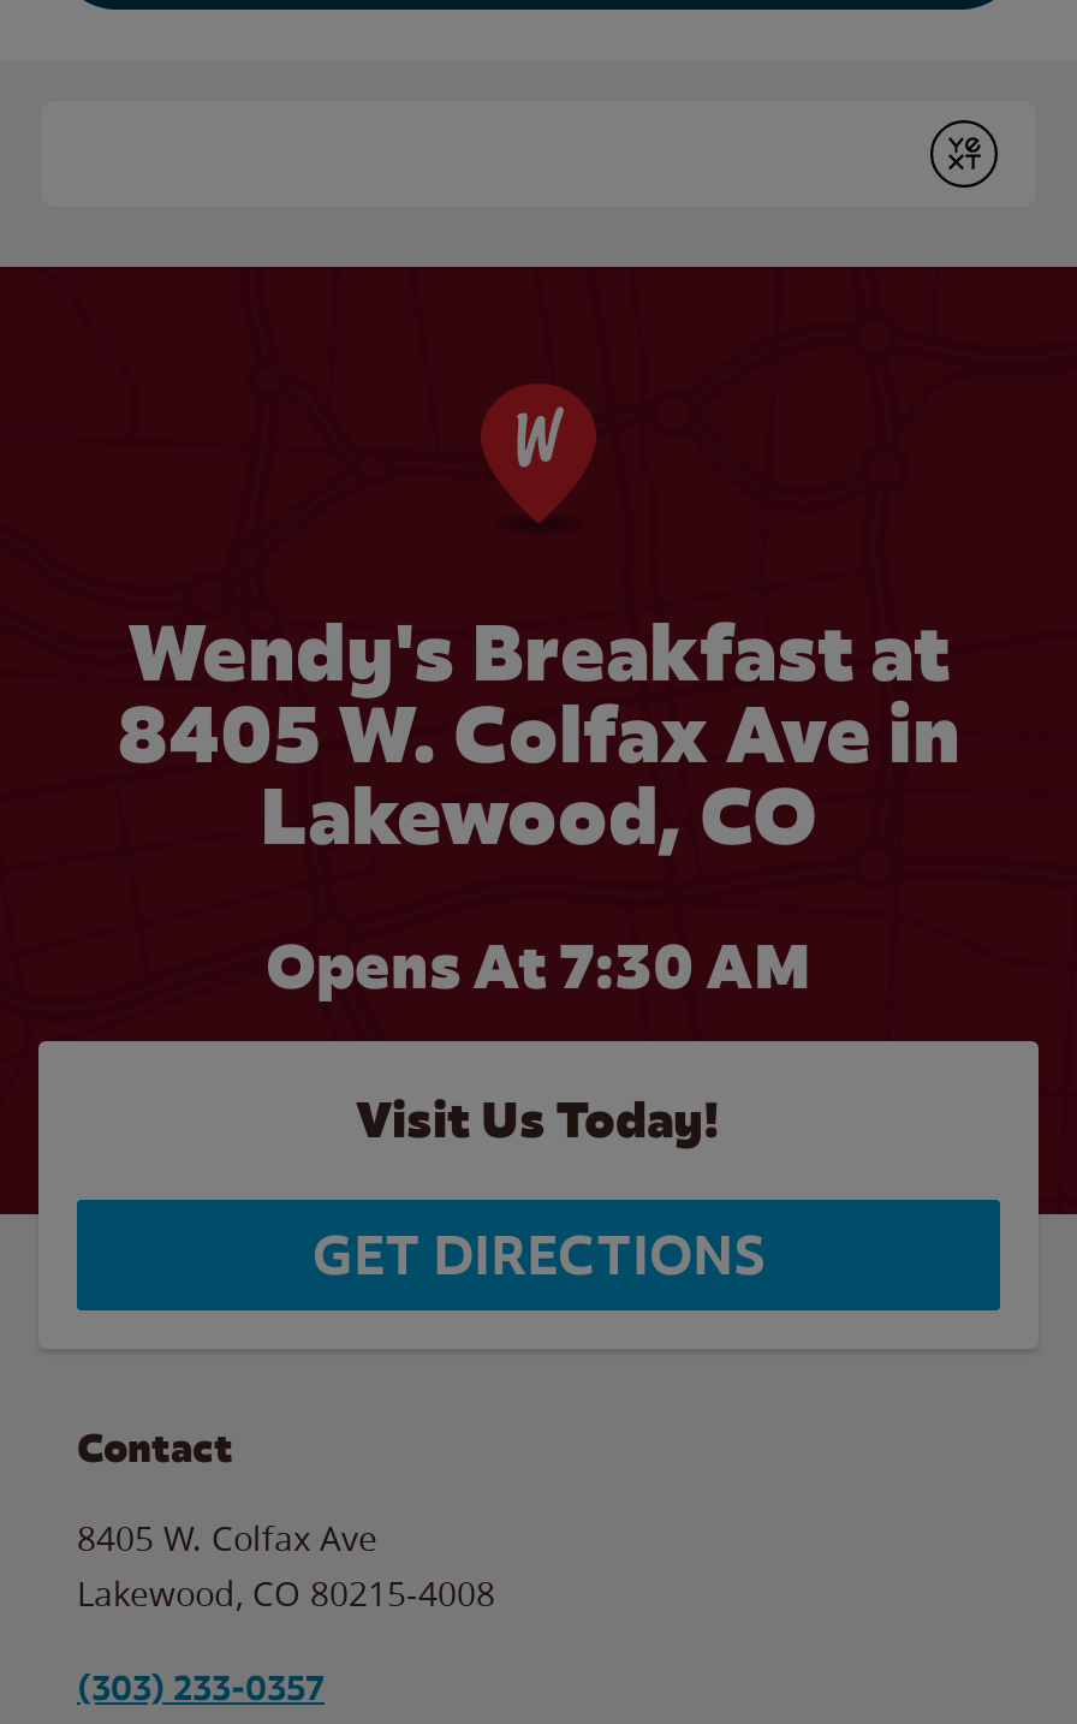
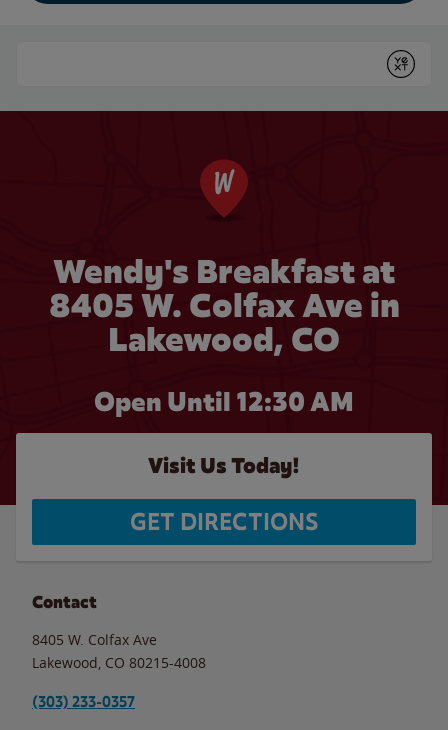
- Opens At 7:30 AM
+ Open Until 12:30 AM
